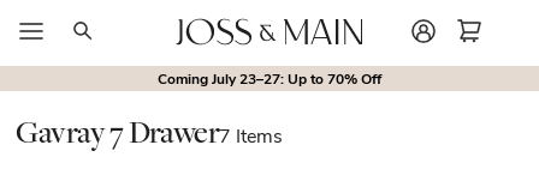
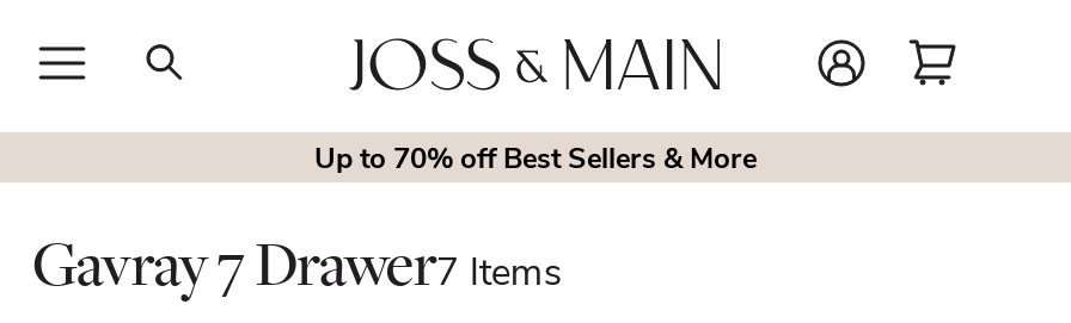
- Coming July 23–27: Up to 70% Off
+ Up to 70% off Best Sellers & More
